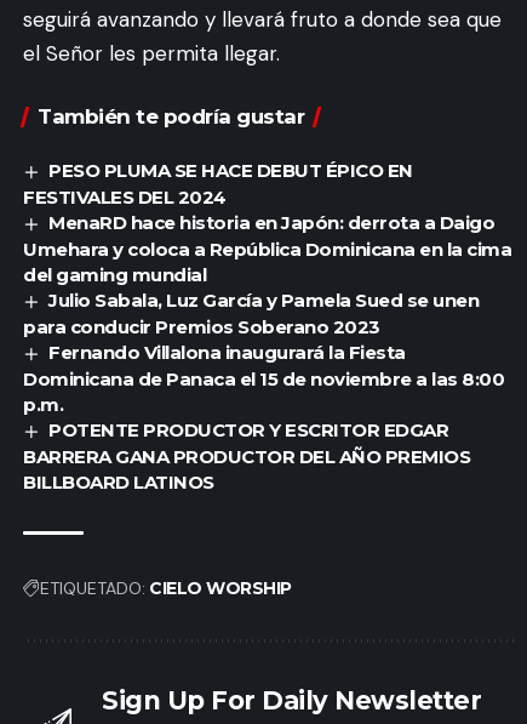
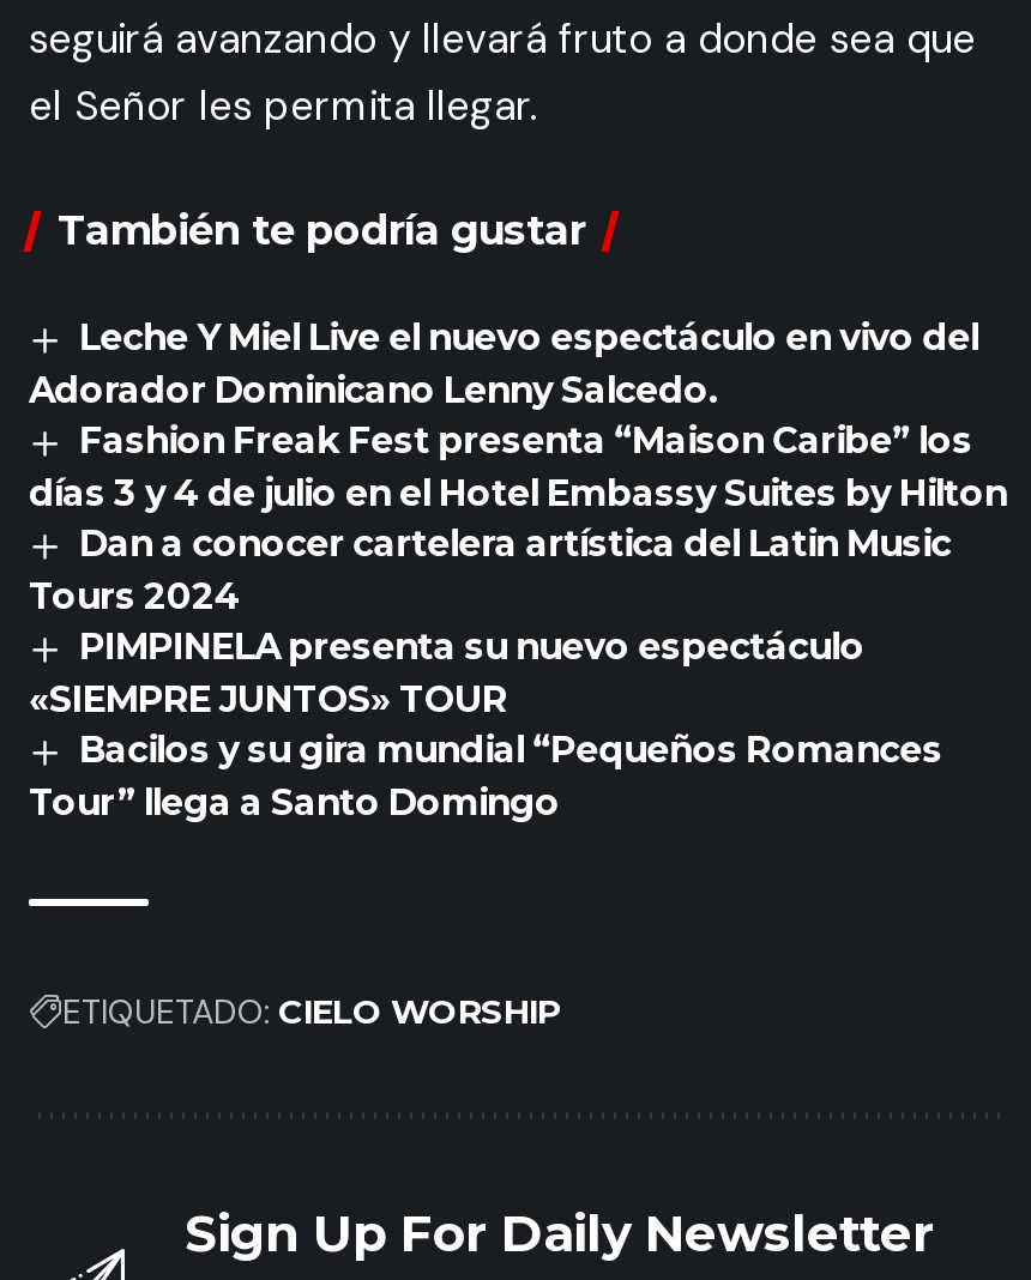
- PESO PLUMA SE HACE DEBUT ÉPICO EN
- FESTIVALES DEL 2024
- MenaRD hace historia en Japón: derrota a Daigo
- Umehara y coloca a República Dominicana en la cima
- del gaming mundial
- Julio Sabala, Luz García y Pamela Sued se unen
- para conducir Premios Soberano 2023
- Fernando Villalona inaugurará la Fiesta
- Dominicana de Panaca el 15 de noviembre a las 8:00
- p.m.
- POTENTE PRODUCTOR Y ESCRITOR EDGAR
- BARRERA GANA PRODUCTOR DEL AÑO PREMIOS
- BILLBOARD LATINOS
+ Leche Y Miel Live el nuevo espectáculo en vivo del
+ Adorador Dominicano Lenny Salcedo.
+ Fashion Freak Fest presenta “Maison Caribe” los
+ días 3 y 4 de julio en el Hotel Embassy Suites by Hilton
+ Dan a conocer cartelera artística del Latin Music
+ Tours 2024
+ PIMPINELA presenta su nuevo espectáculo
+ «SIEMPRE JUNTOS» TOUR
+ Bacilos y su gira mundial “Pequeños Romances
+ Tour” llega a Santo Domingo
